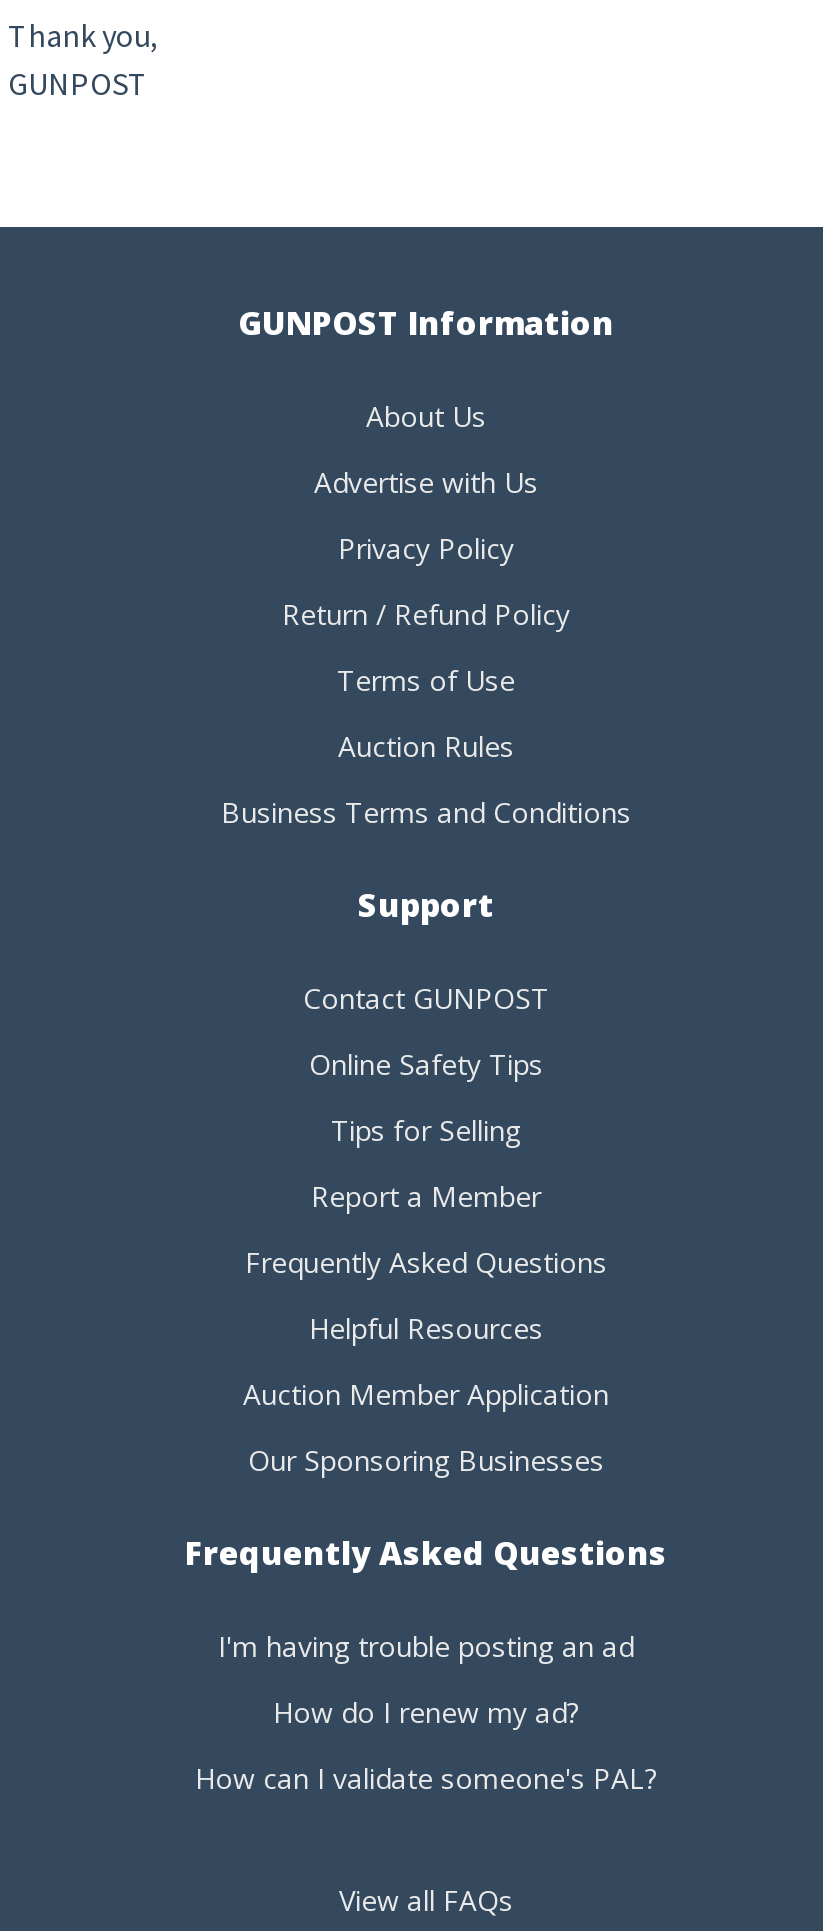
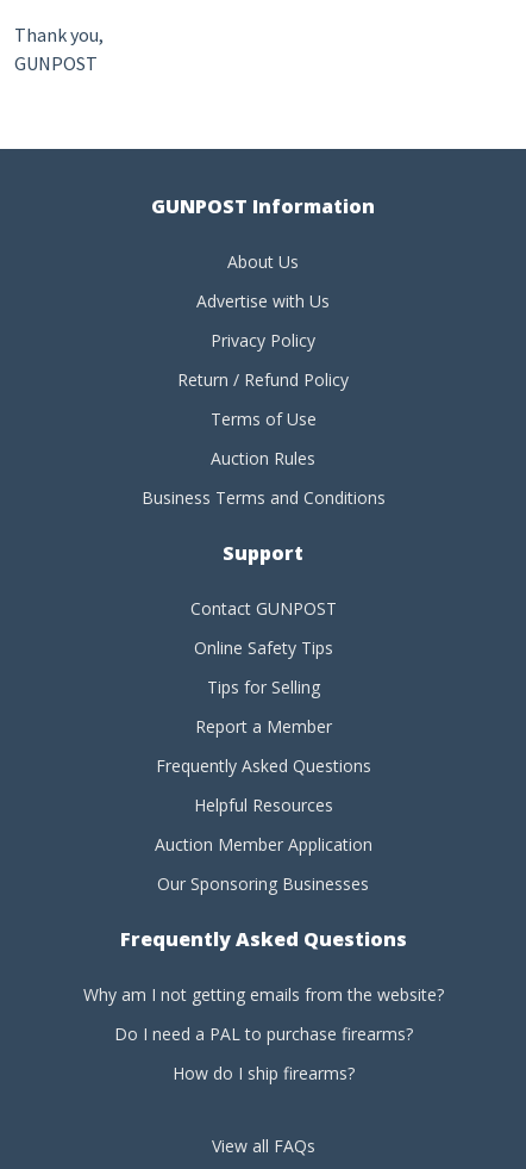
- I'm having trouble posting an ad
+ Why am I not getting emails from the website?

- How do I renew my ad?
+ Do I need a PAL to purchase firearms?

- How can I validate someone's PAL?
+ How do I ship firearms?
